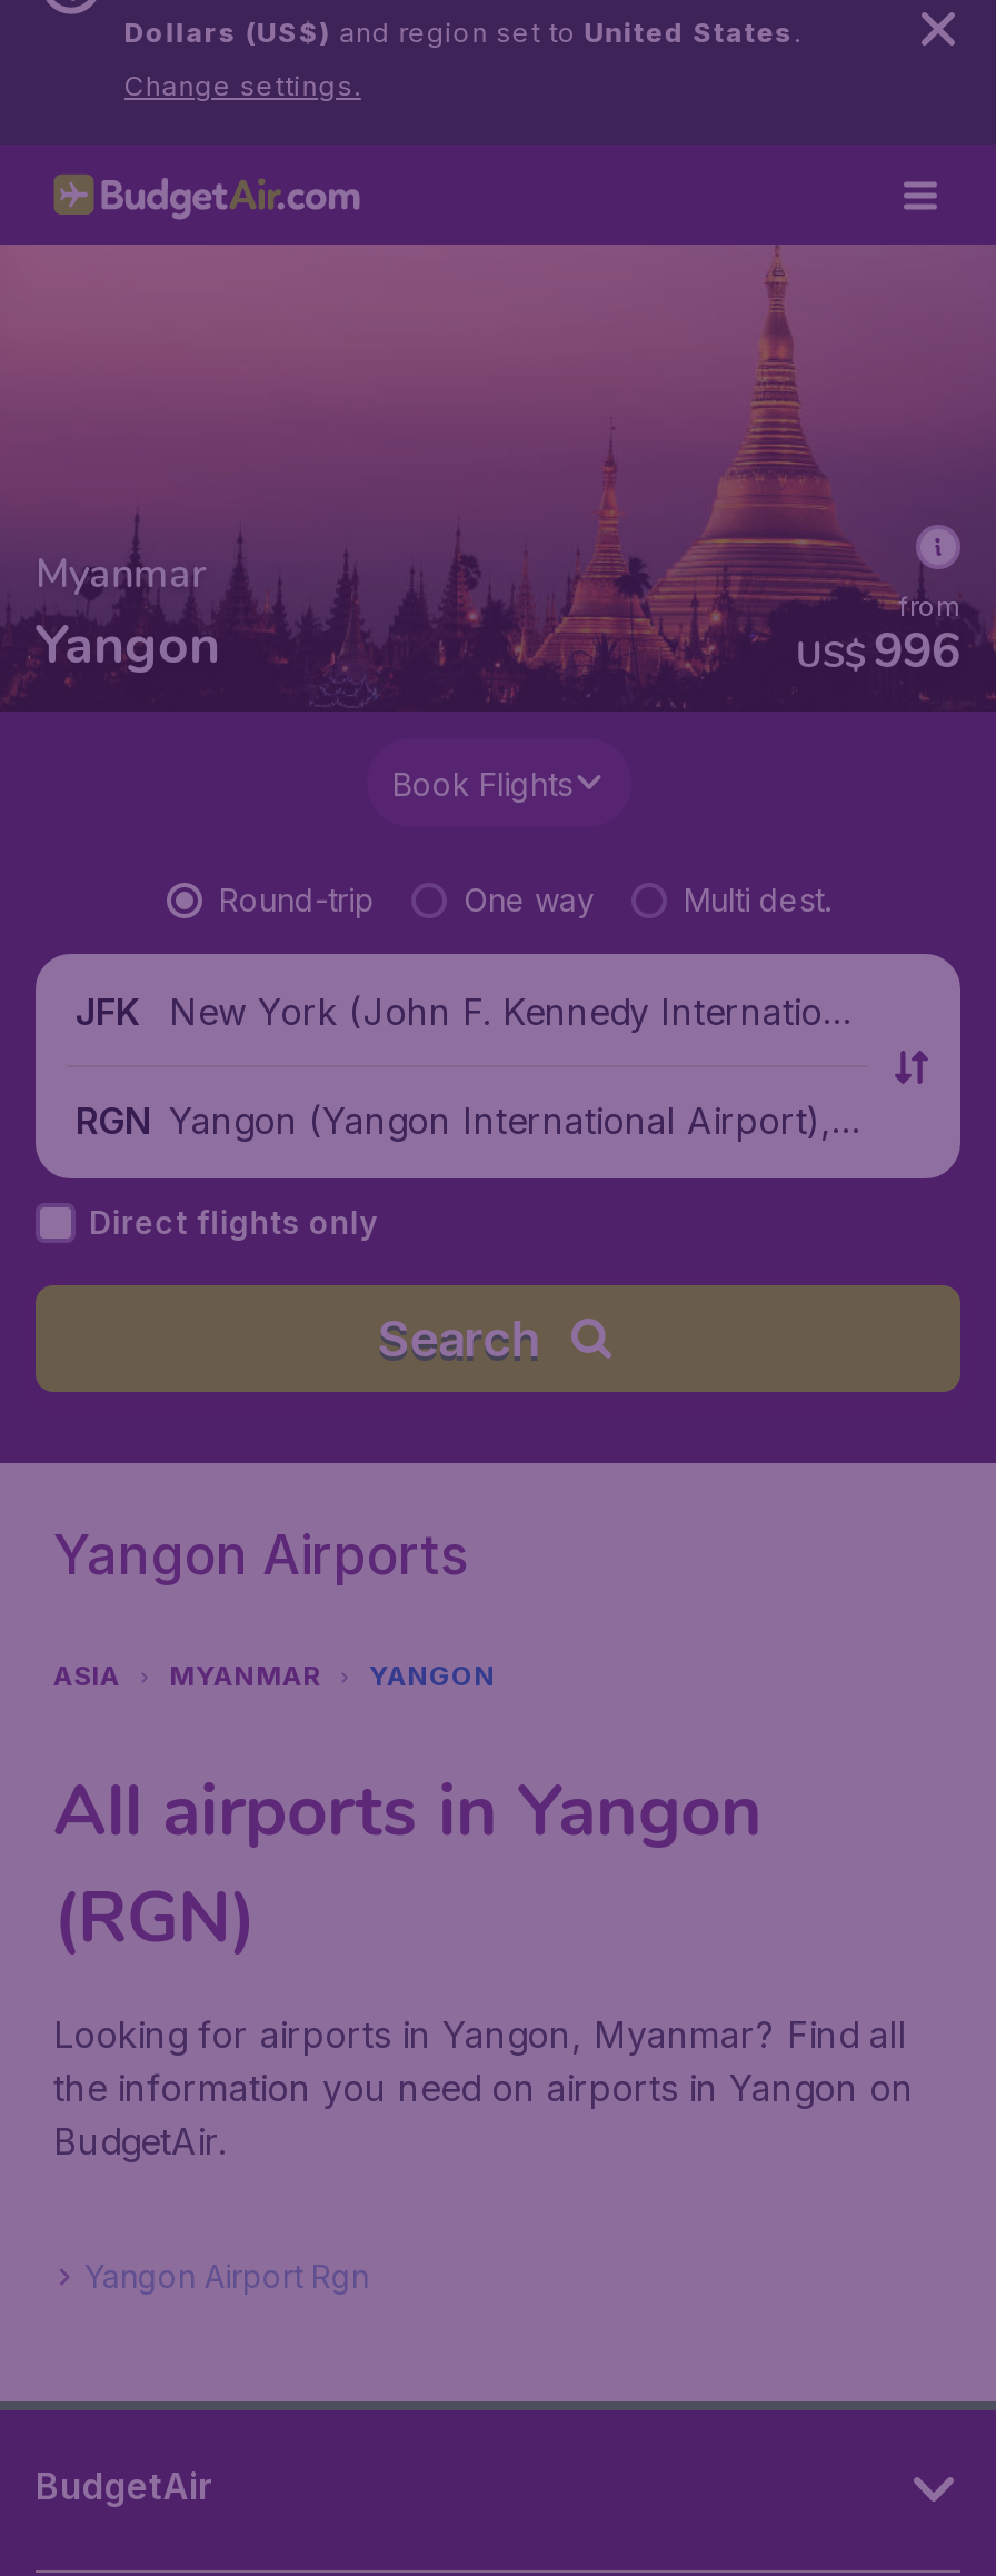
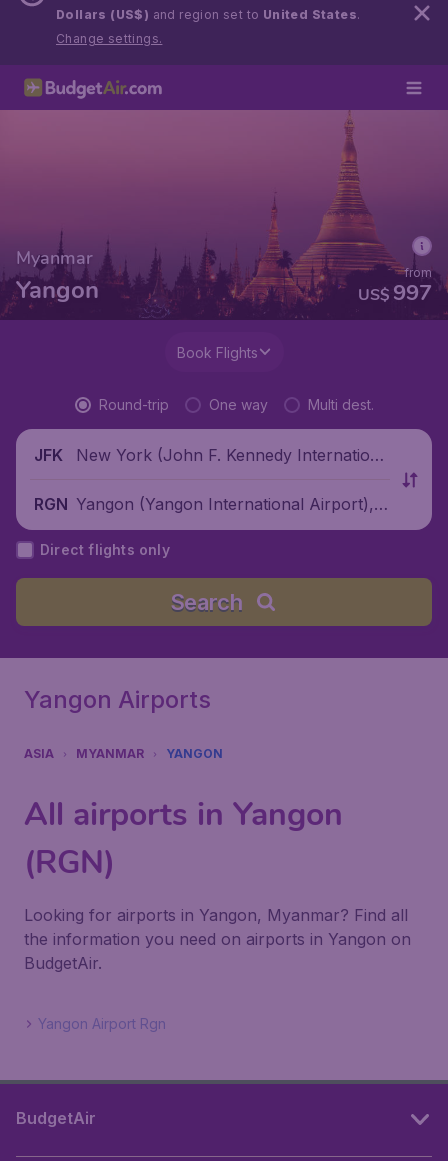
- US$ 996
+ US$ 997
